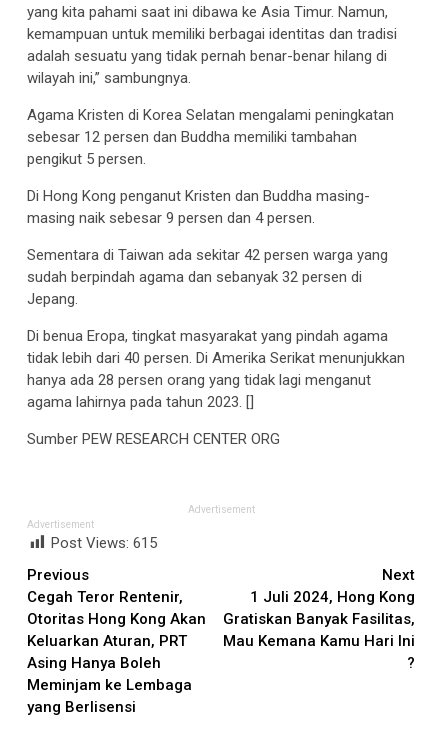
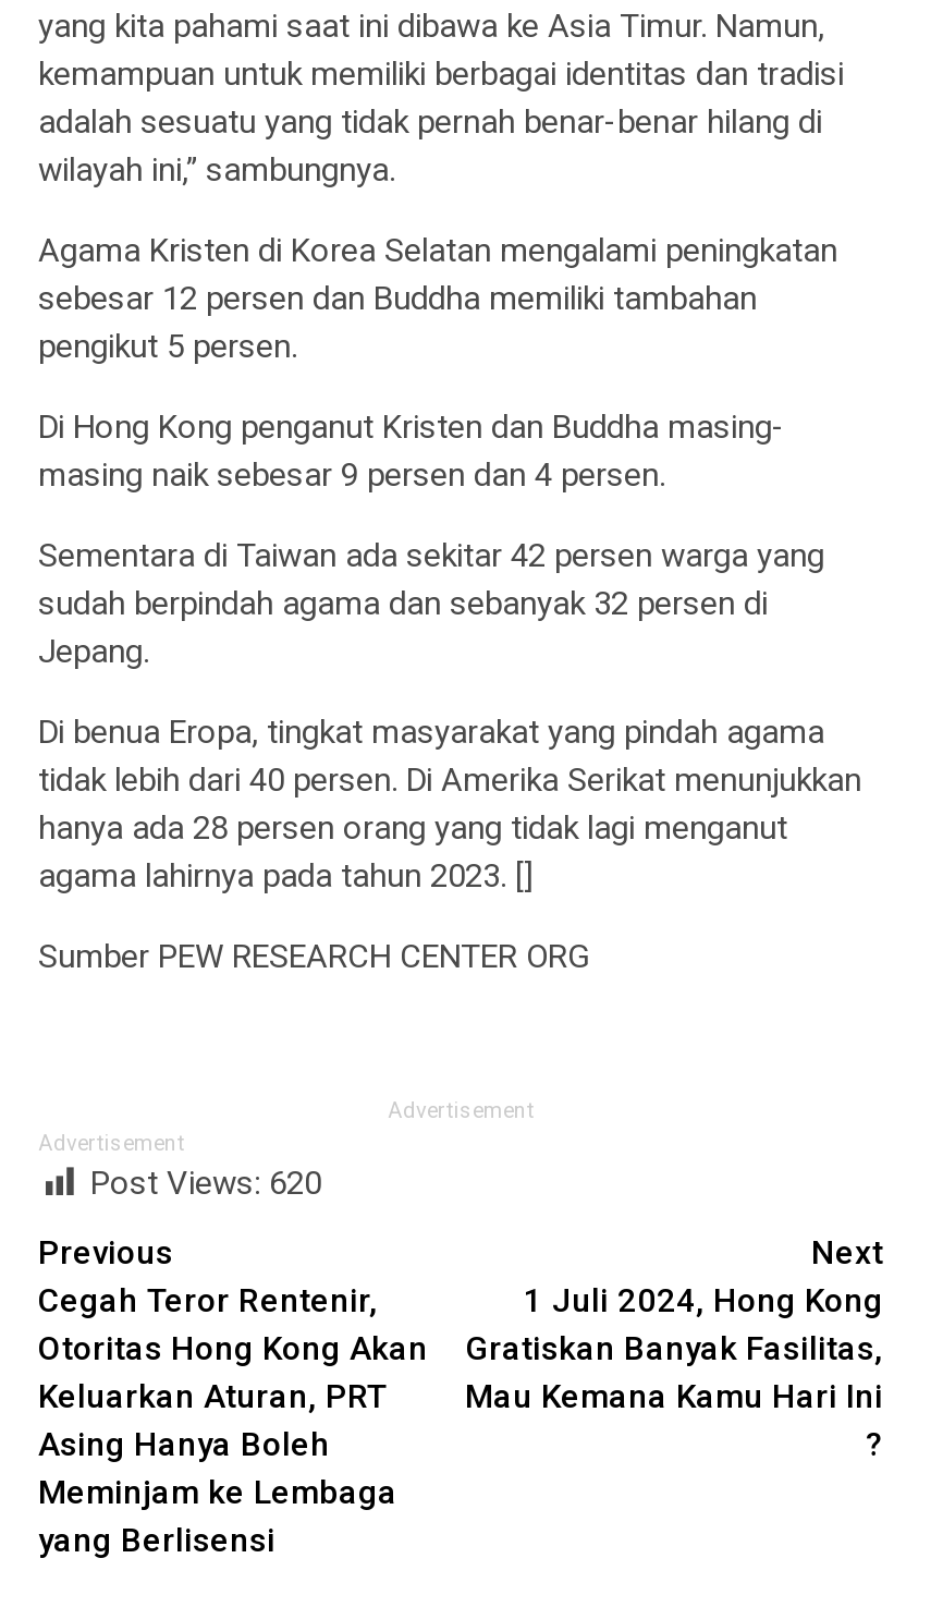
- Post Views: 615
+ Post Views: 620
